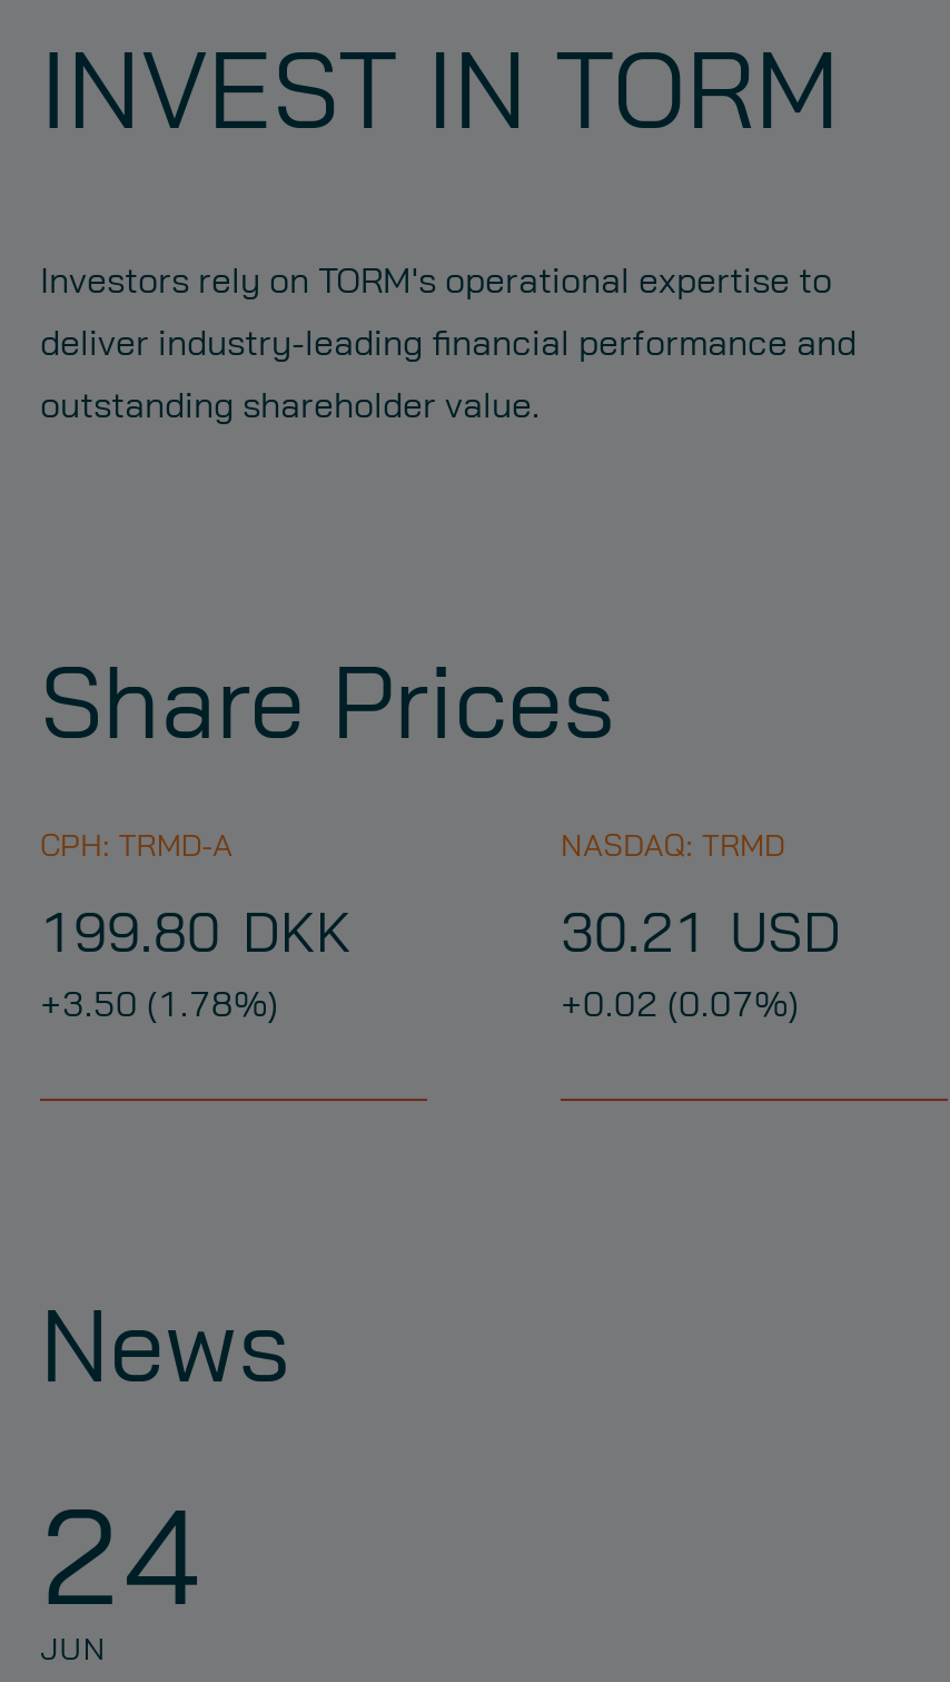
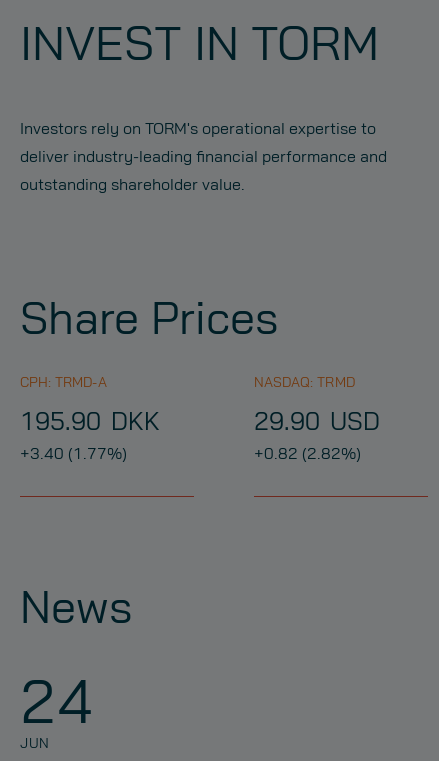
- 199.80
+ 195.90

- 30.21
+ 29.90

- +3.50 (1.78%)
+ +3.40 (1.77%)

- +0.02 (0.07%)
+ +0.82 (2.82%)
